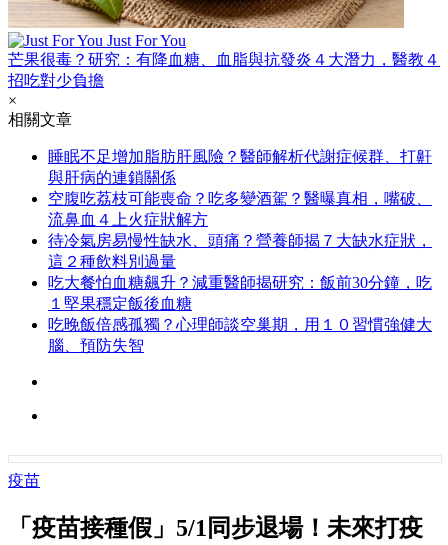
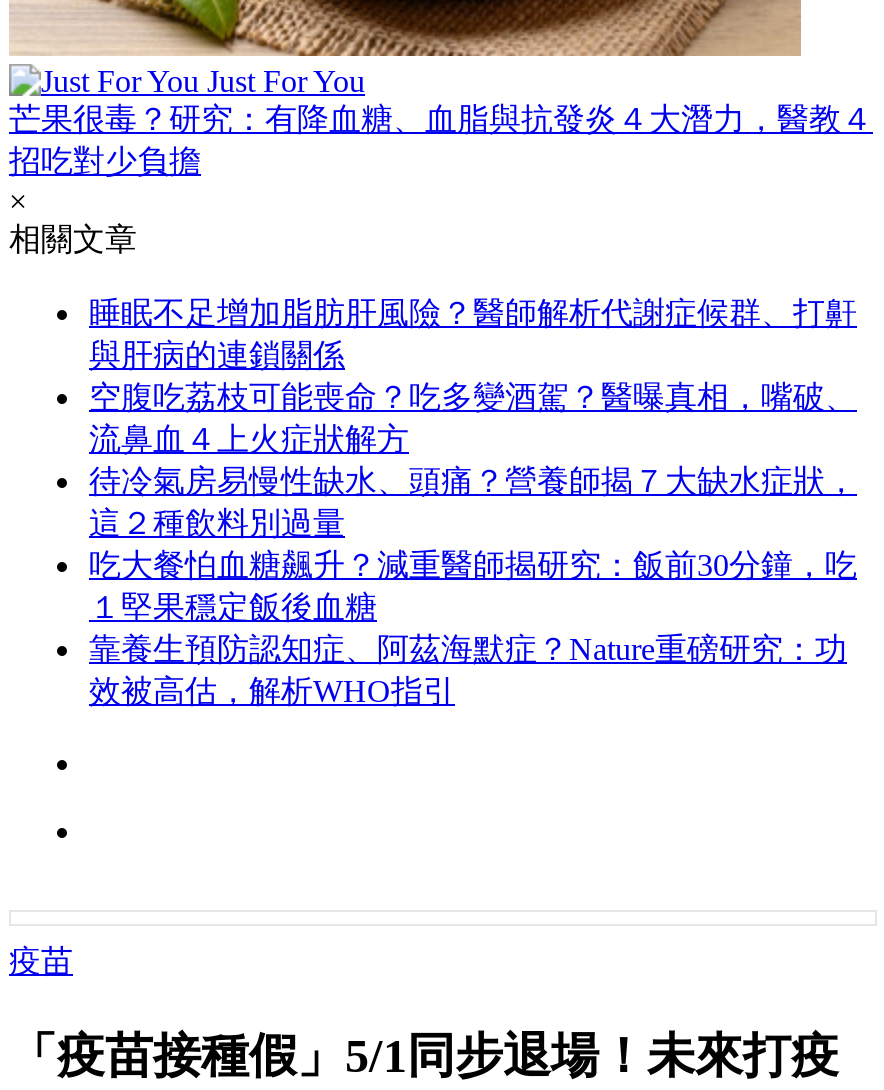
- 吃晚飯倍感孤獨？心理師談空巢期，用１０習慣強健大
- 腦、預防失智
+ 靠養生預防認知症、阿茲海默症？Nature重磅研究：功
+ 效被高估，解析WHO指引
